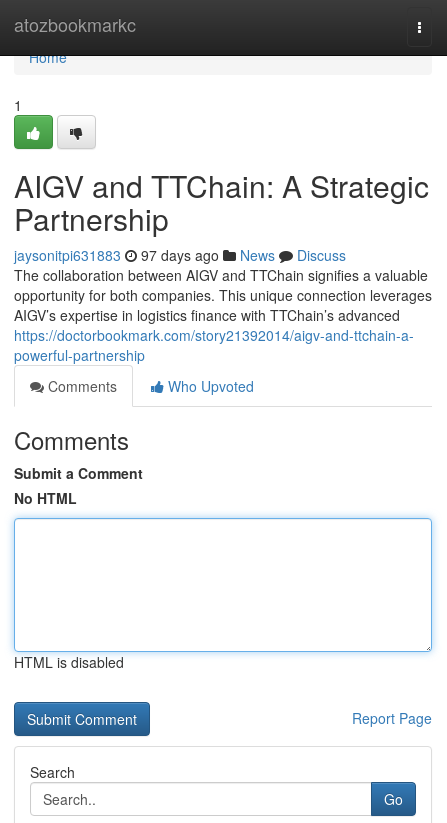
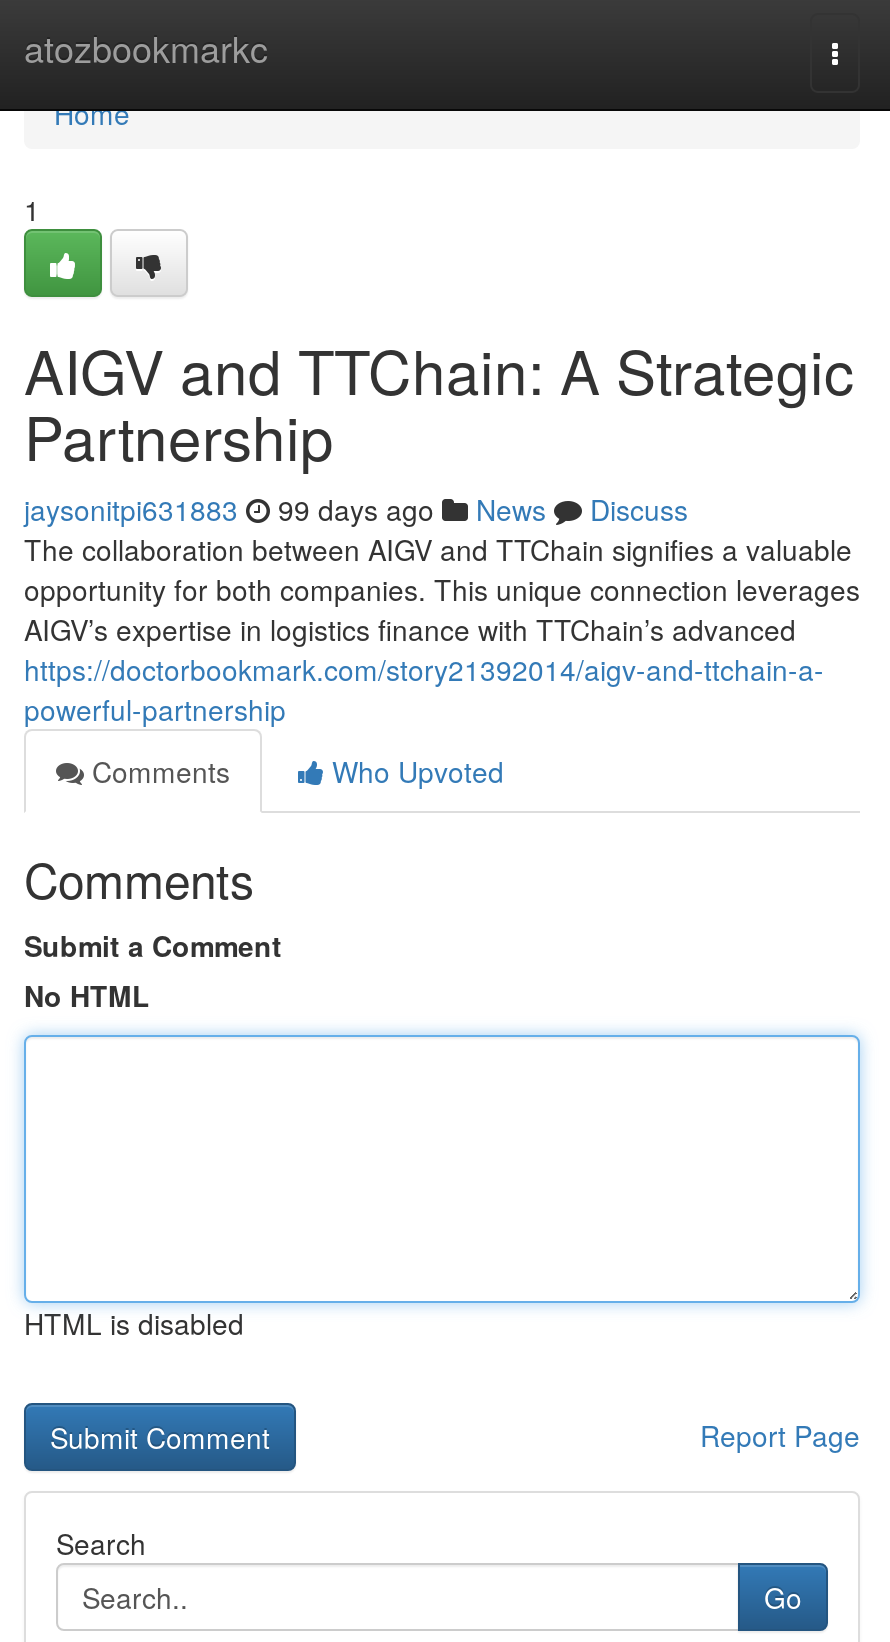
- jaysonitpi631883 97 days ago News Discuss
+ jaysonitpi631883 99 days ago News Discuss
